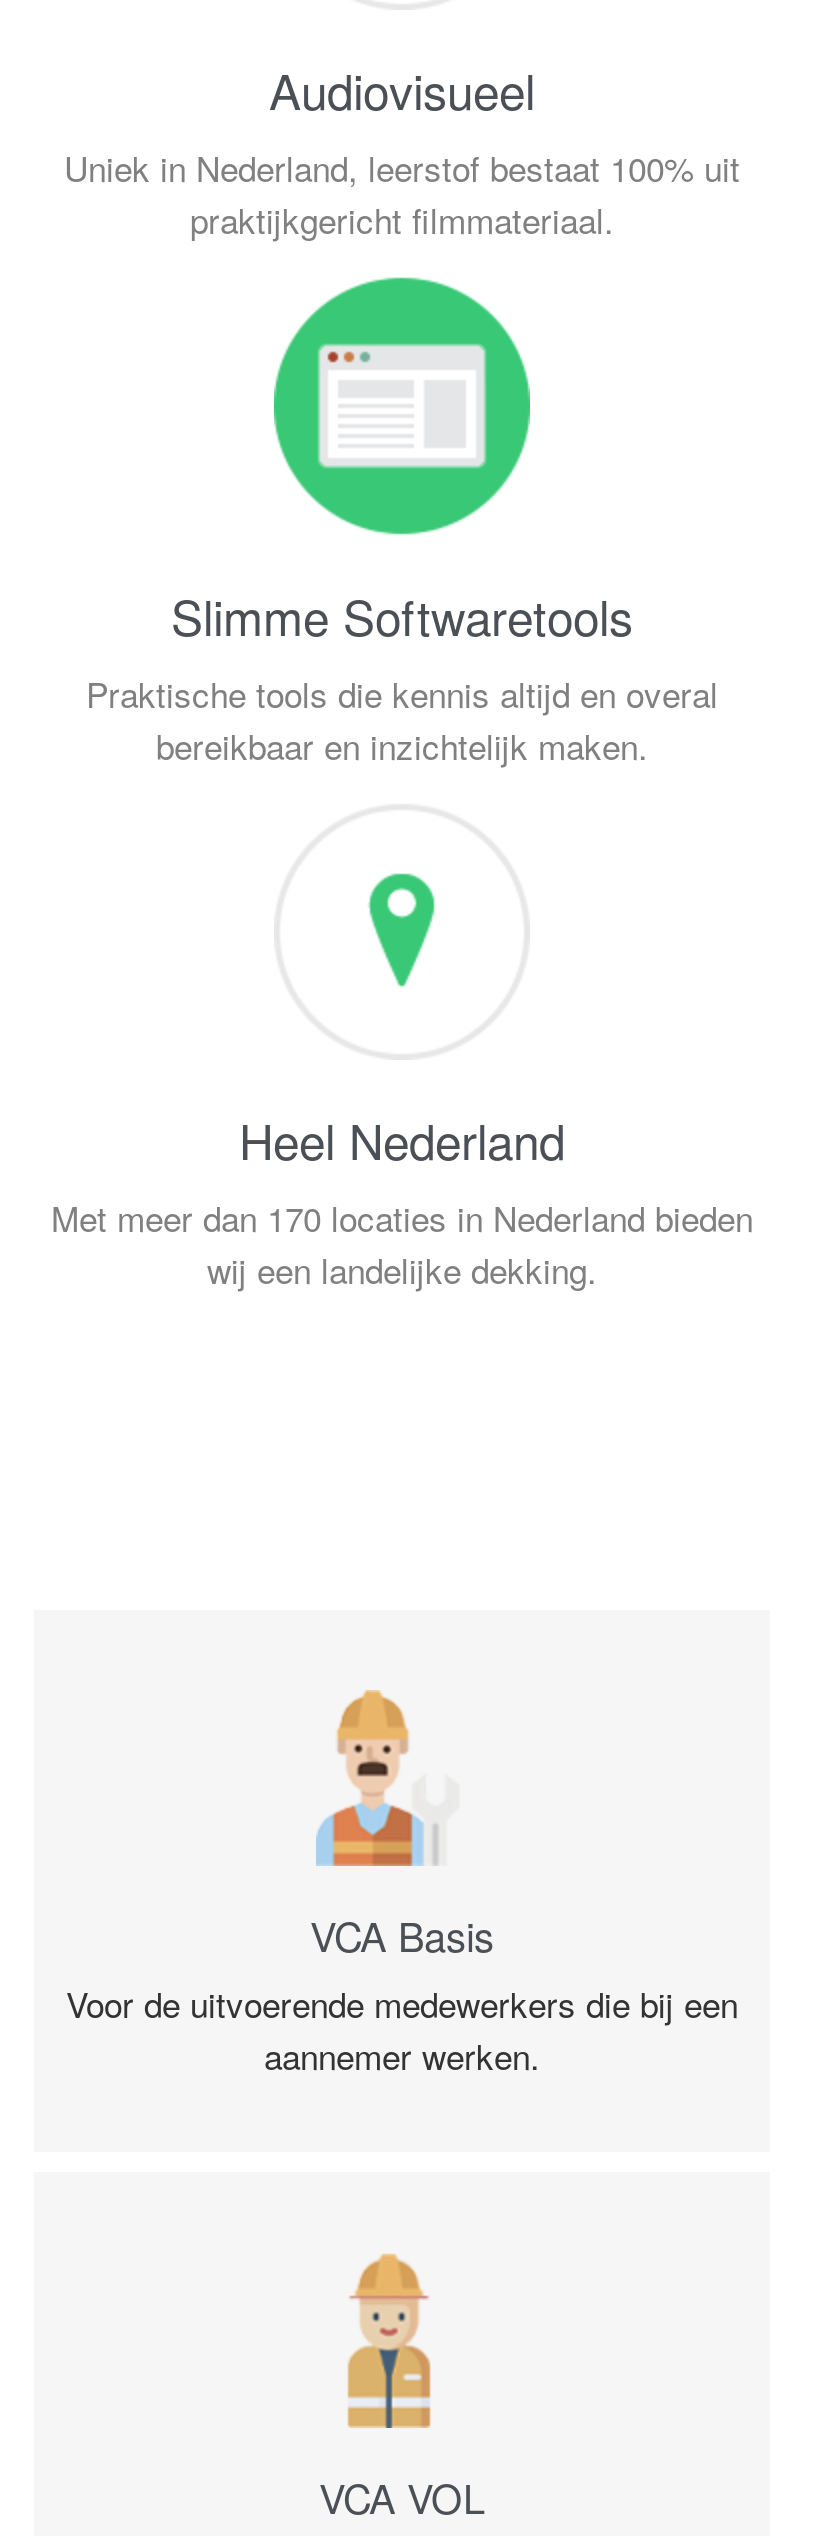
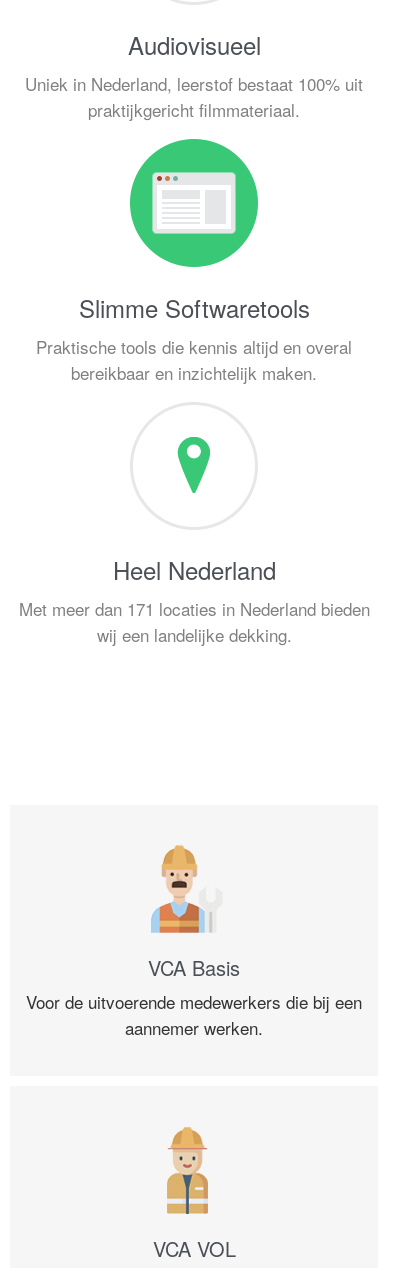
- Met meer dan 170 locaties in Nederland bieden
+ Met meer dan 171 locaties in Nederland bieden
